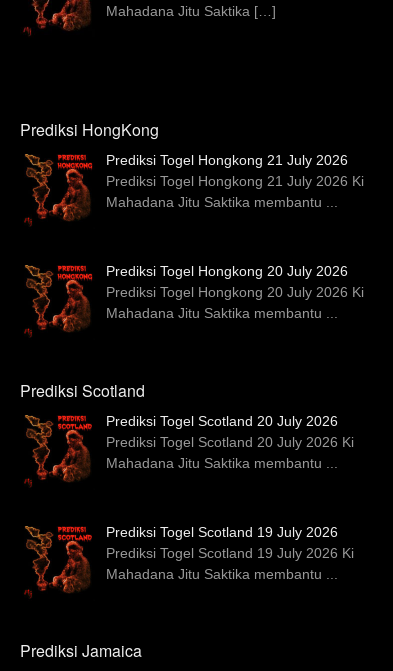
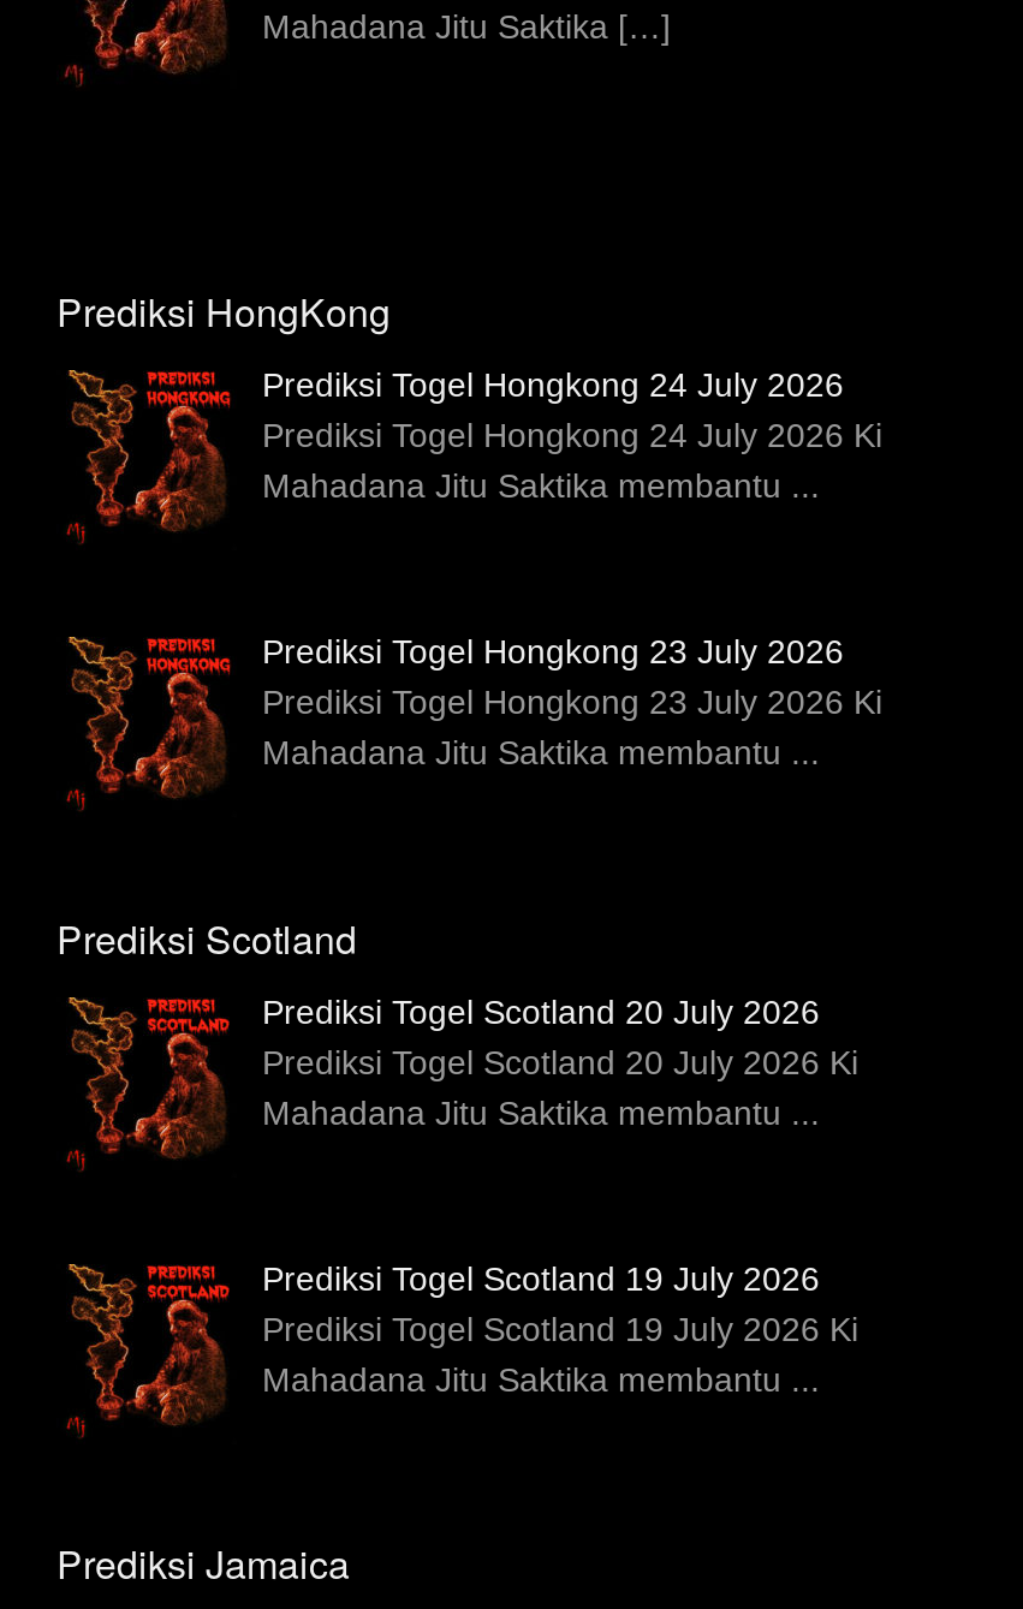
- Prediksi Togel Hongkong 21 July 2026
+ Prediksi Togel Hongkong 24 July 2026

- Prediksi Togel Hongkong 21 July 2026 Ki
+ Prediksi Togel Hongkong 24 July 2026 Ki

- Prediksi Togel Hongkong 20 July 2026
+ Prediksi Togel Hongkong 23 July 2026

- Prediksi Togel Hongkong 20 July 2026 Ki
+ Prediksi Togel Hongkong 23 July 2026 Ki
